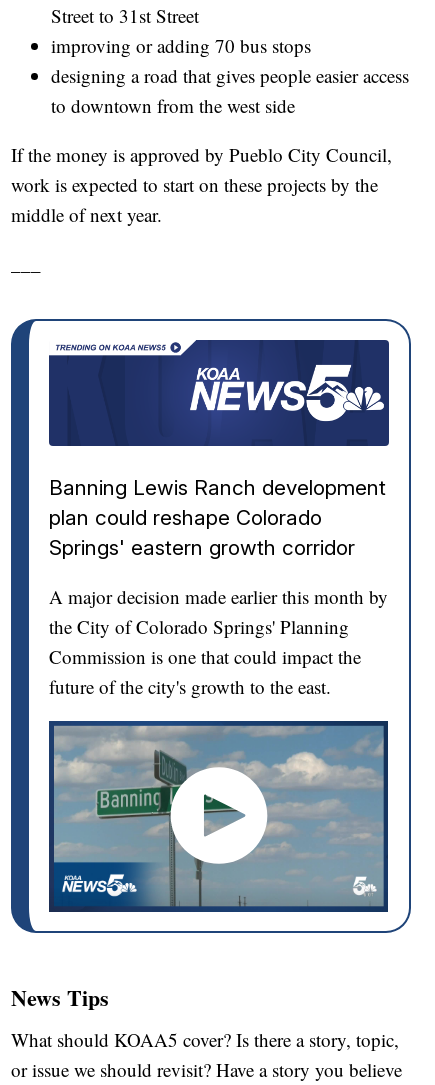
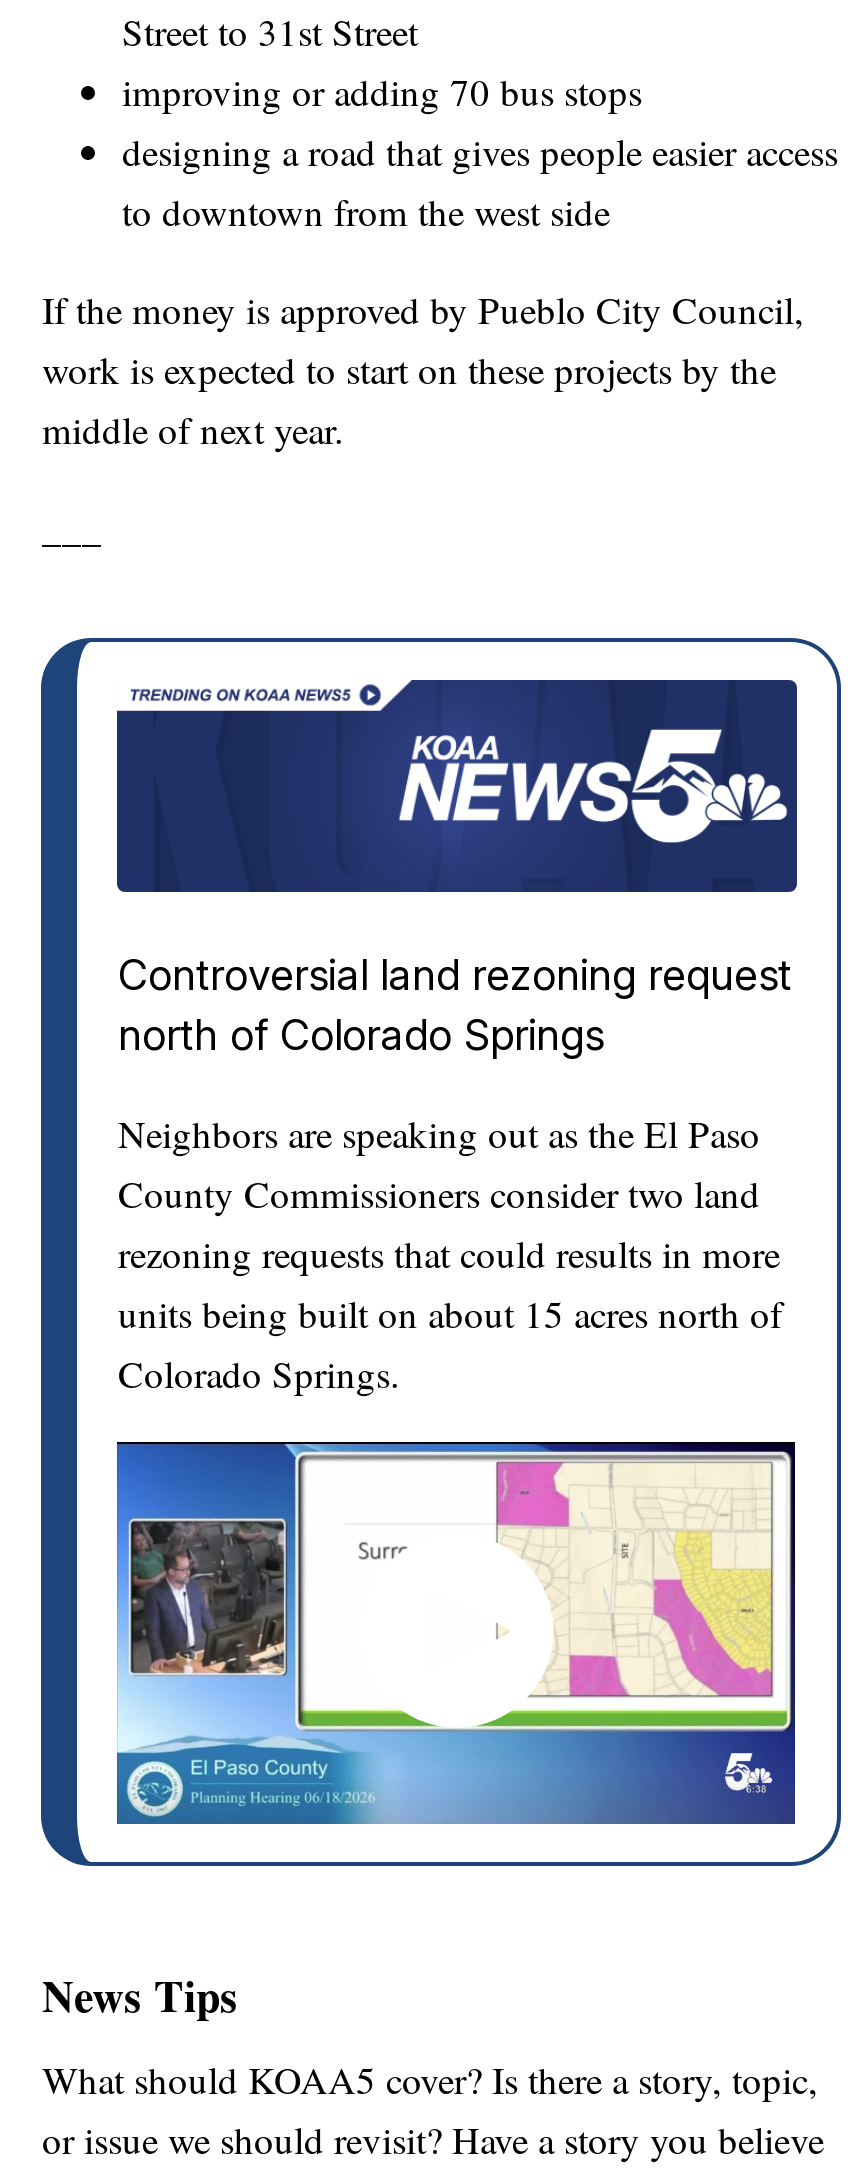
- Banning Lewis Ranch development
- plan could reshape Colorado
- Springs' eastern growth corridor
+ Controversial land rezoning request
+ north of Colorado Springs

- A major decision made earlier this month by
- the City of Colorado Springs' Planning
- Commission is one that could impact the
- future of the city's growth to the east.
+ Neighbors are speaking out as the El Paso
+ County Commissioners consider two land
+ rezoning requests that could results in more
+ units being built on about 15 acres north of
+ Colorado Springs.

- [image]
+ [image]
